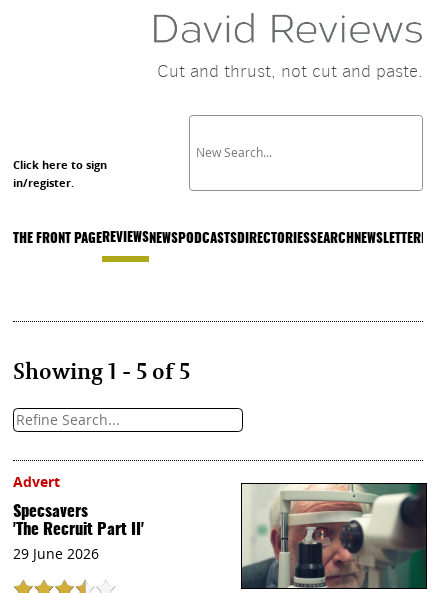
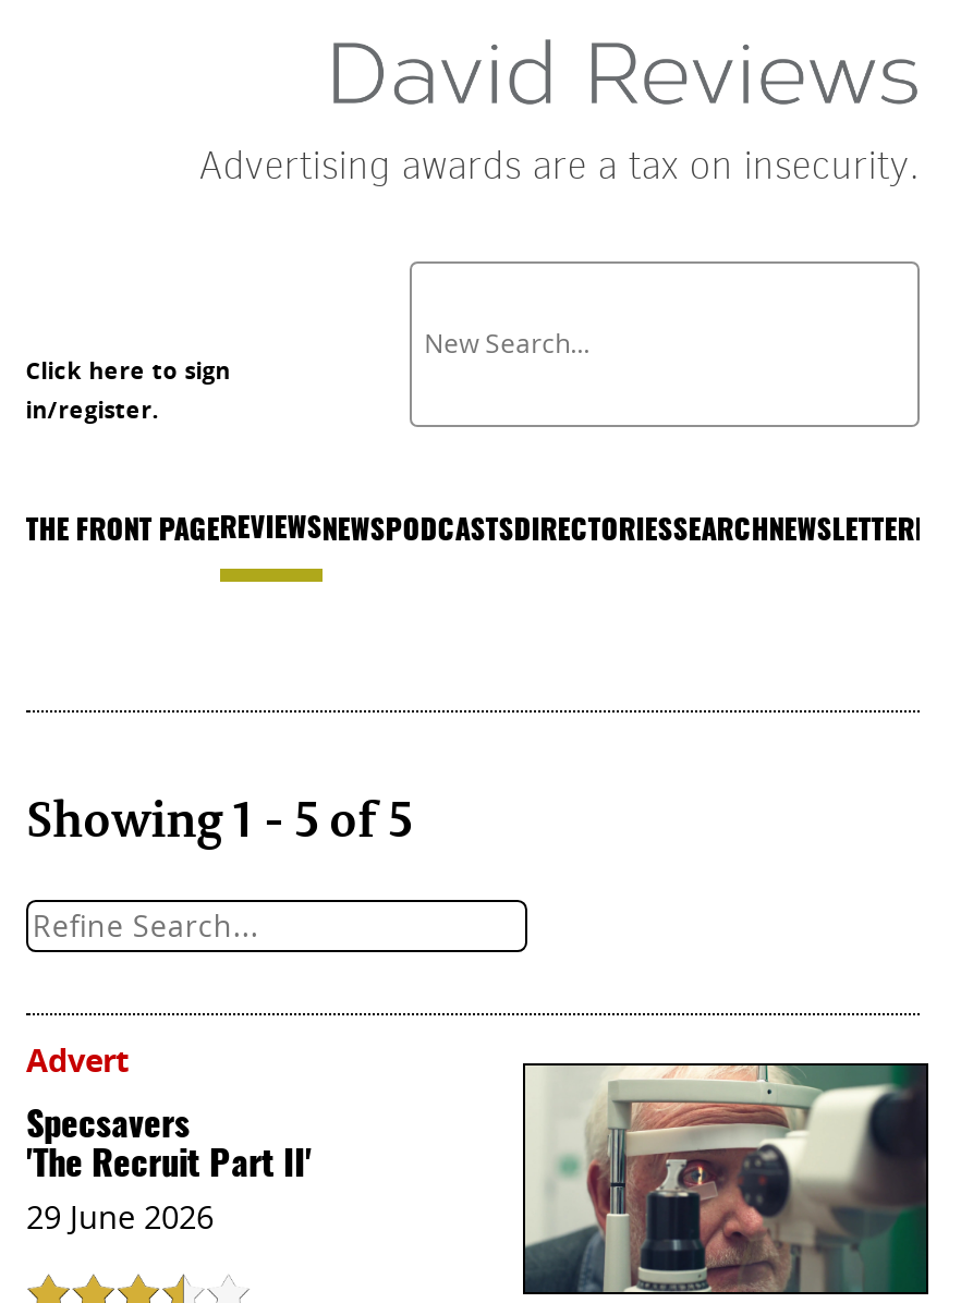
- Cut and thrust, not cut and paste.
+ Advertising awards are a tax on insecurity.
